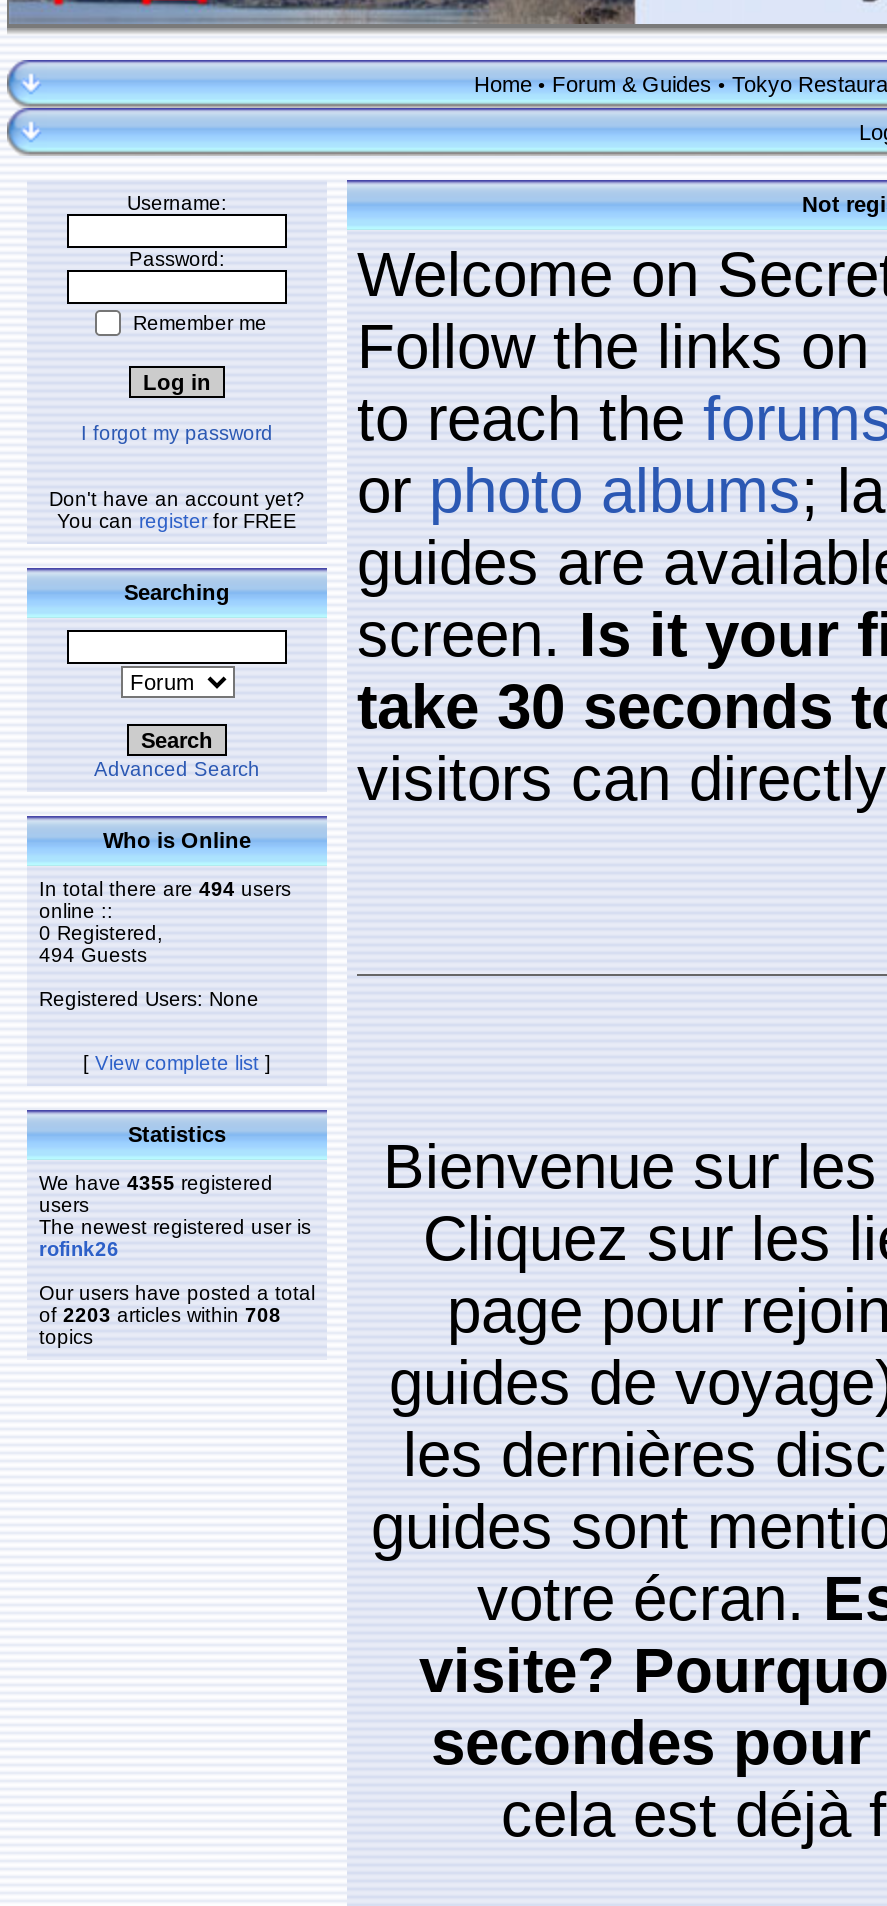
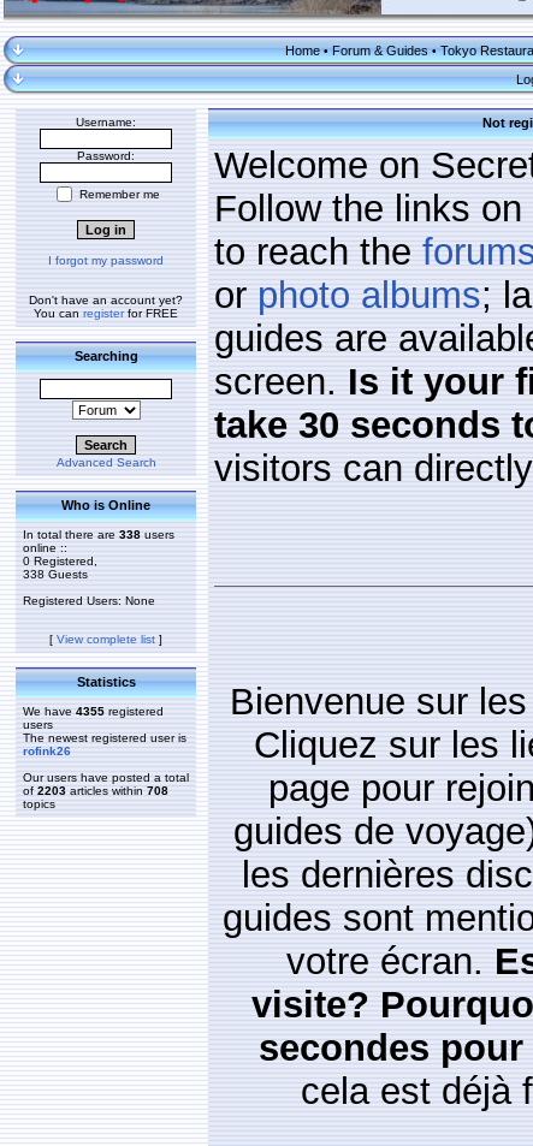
- In total there are 494 users
+ In total there are 338 users

- 494 Guests
+ 338 Guests
